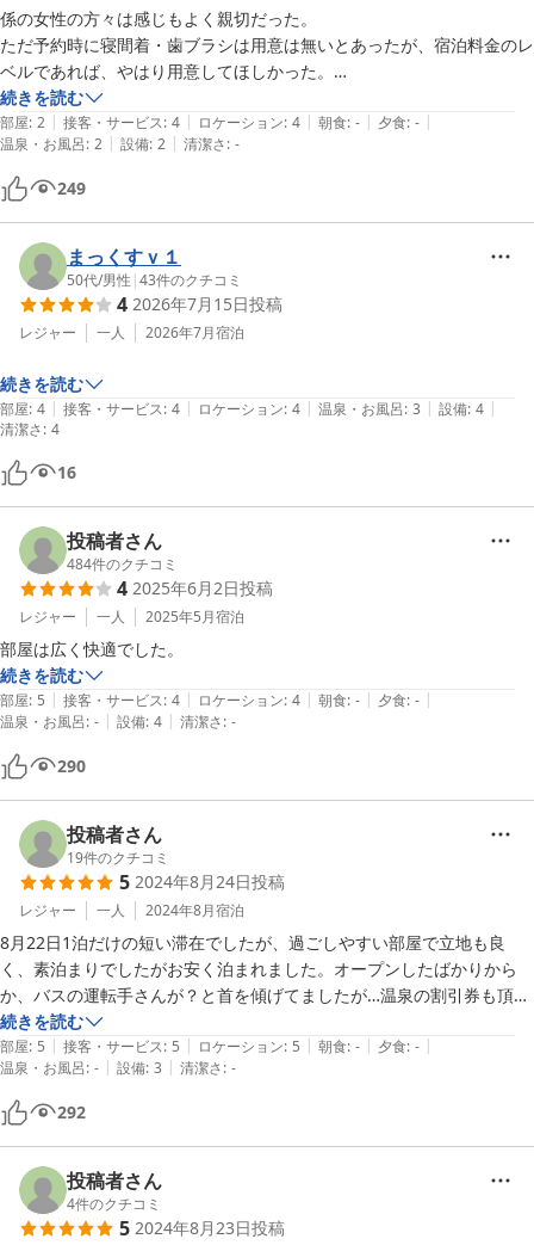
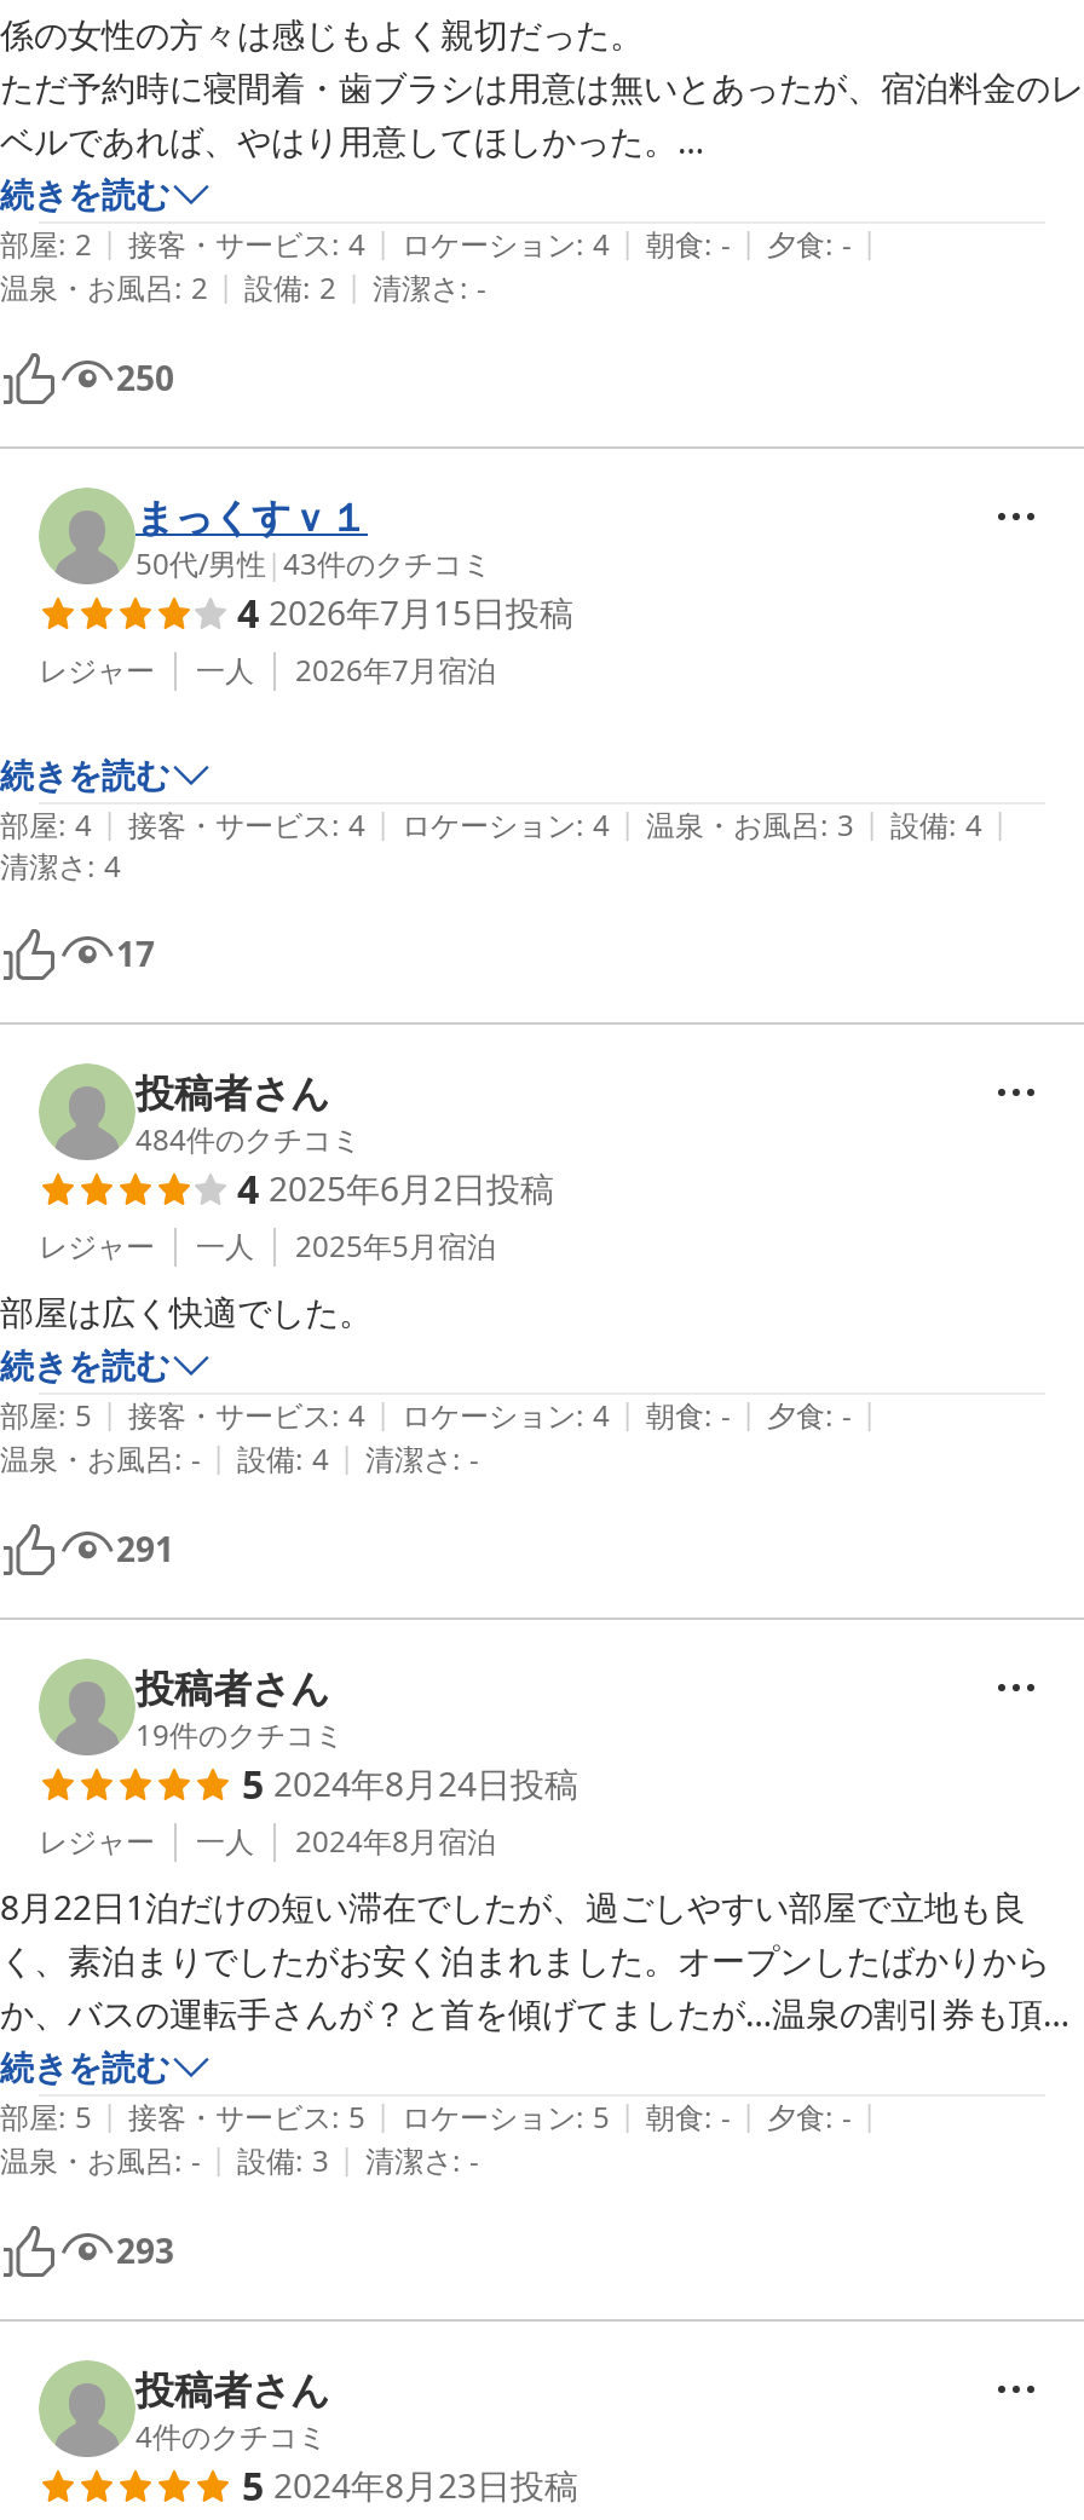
- 249
+ 250

- 16
+ 17

- 290
+ 291

- 292
+ 293
